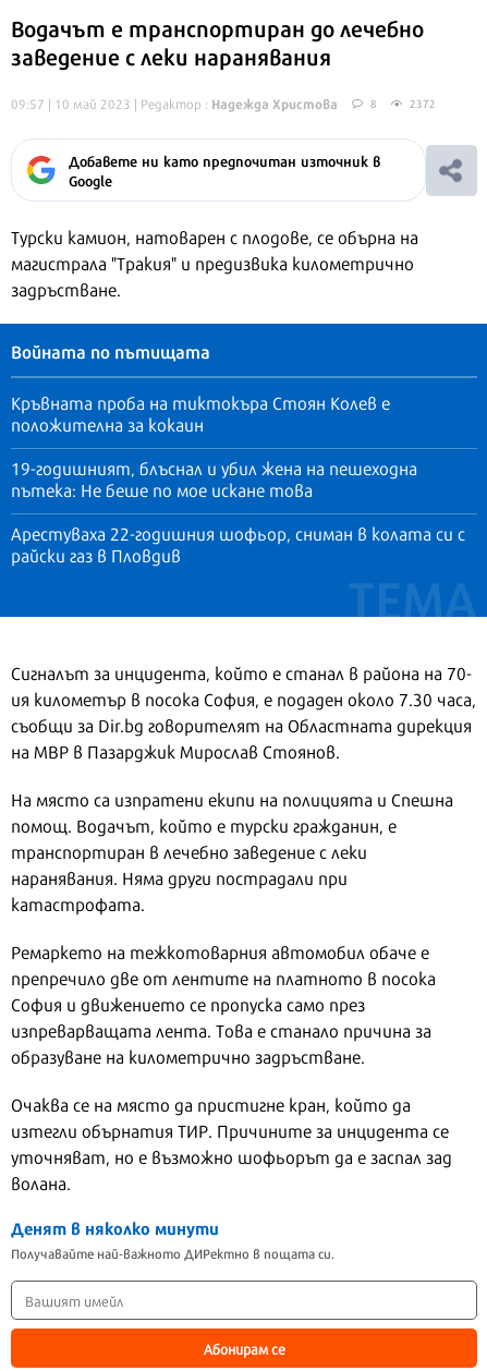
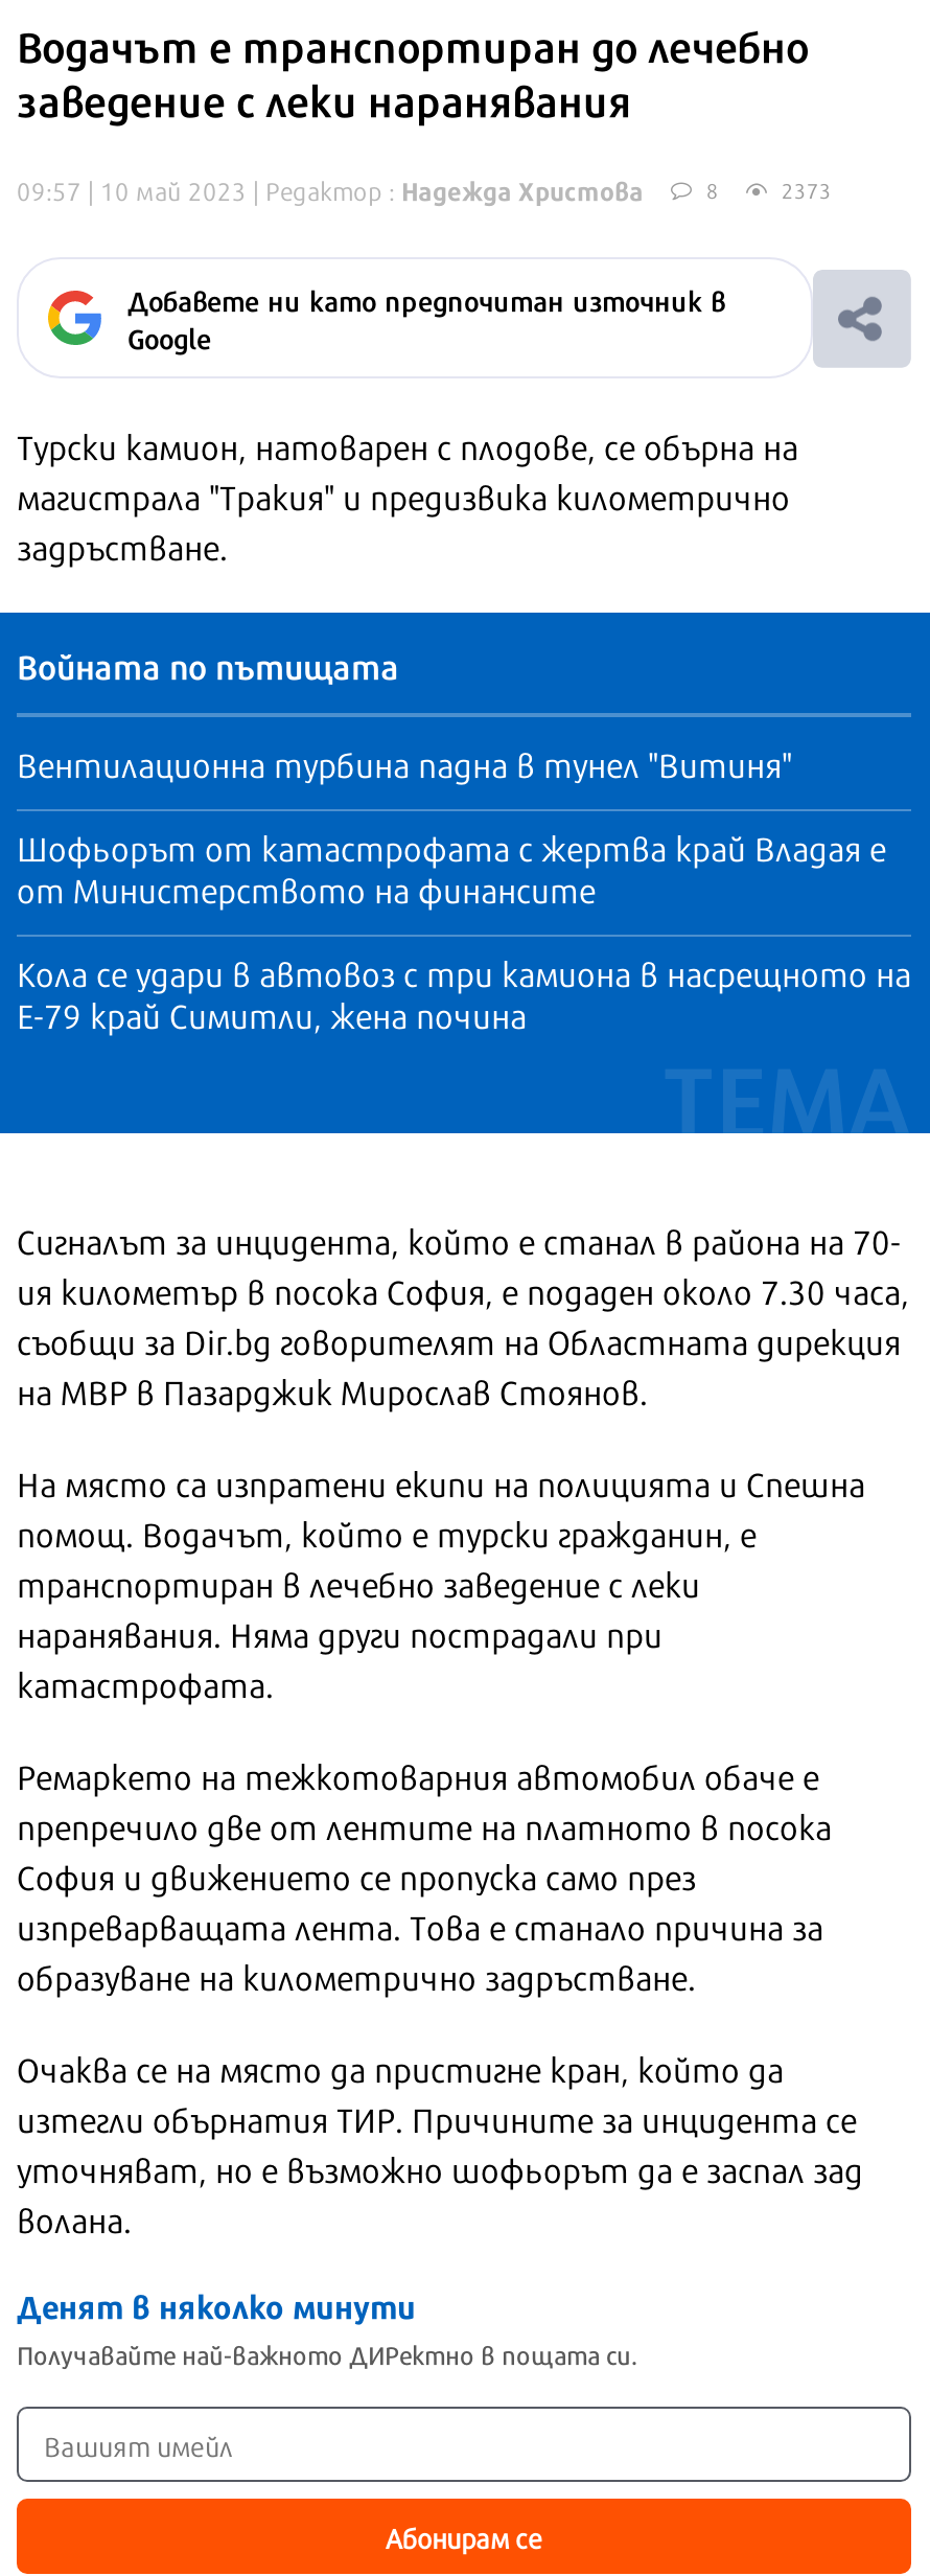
- 2372
+ 2373

- Кръвната проба на тиктокъра Стоян Колев е
- положителна за кокаин
+ Вентилационна турбина падна в тунел "Витиня"

- 19-годишният, блъснал и убил жена на пешеходна
- пътека: Не беше по мое искане това
+ Шофьорът от катастрофата с жертва край Владая е
+ от Министерството на финансите

- Арестуваха 22-годишния шофьор, сниман в колата си с
- райски газ в Пловдив
+ Кола се удари в автовоз с три камиона в насрещното на
+ Е-79 край Симитли, жена почина
